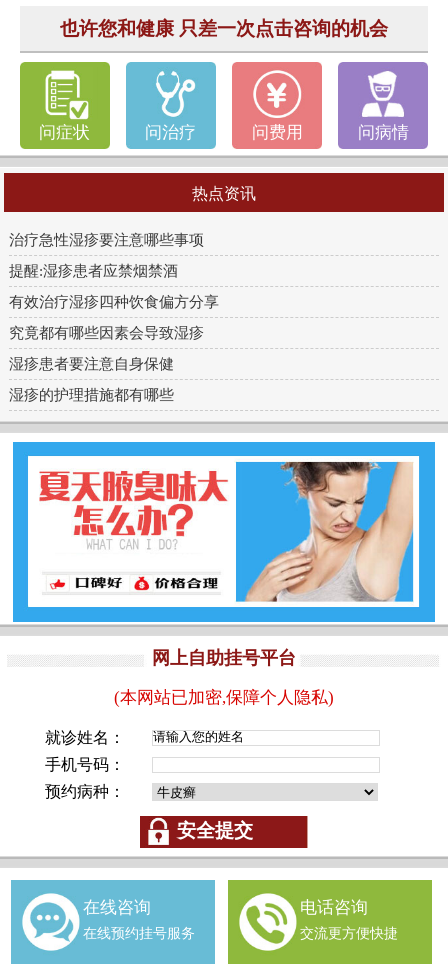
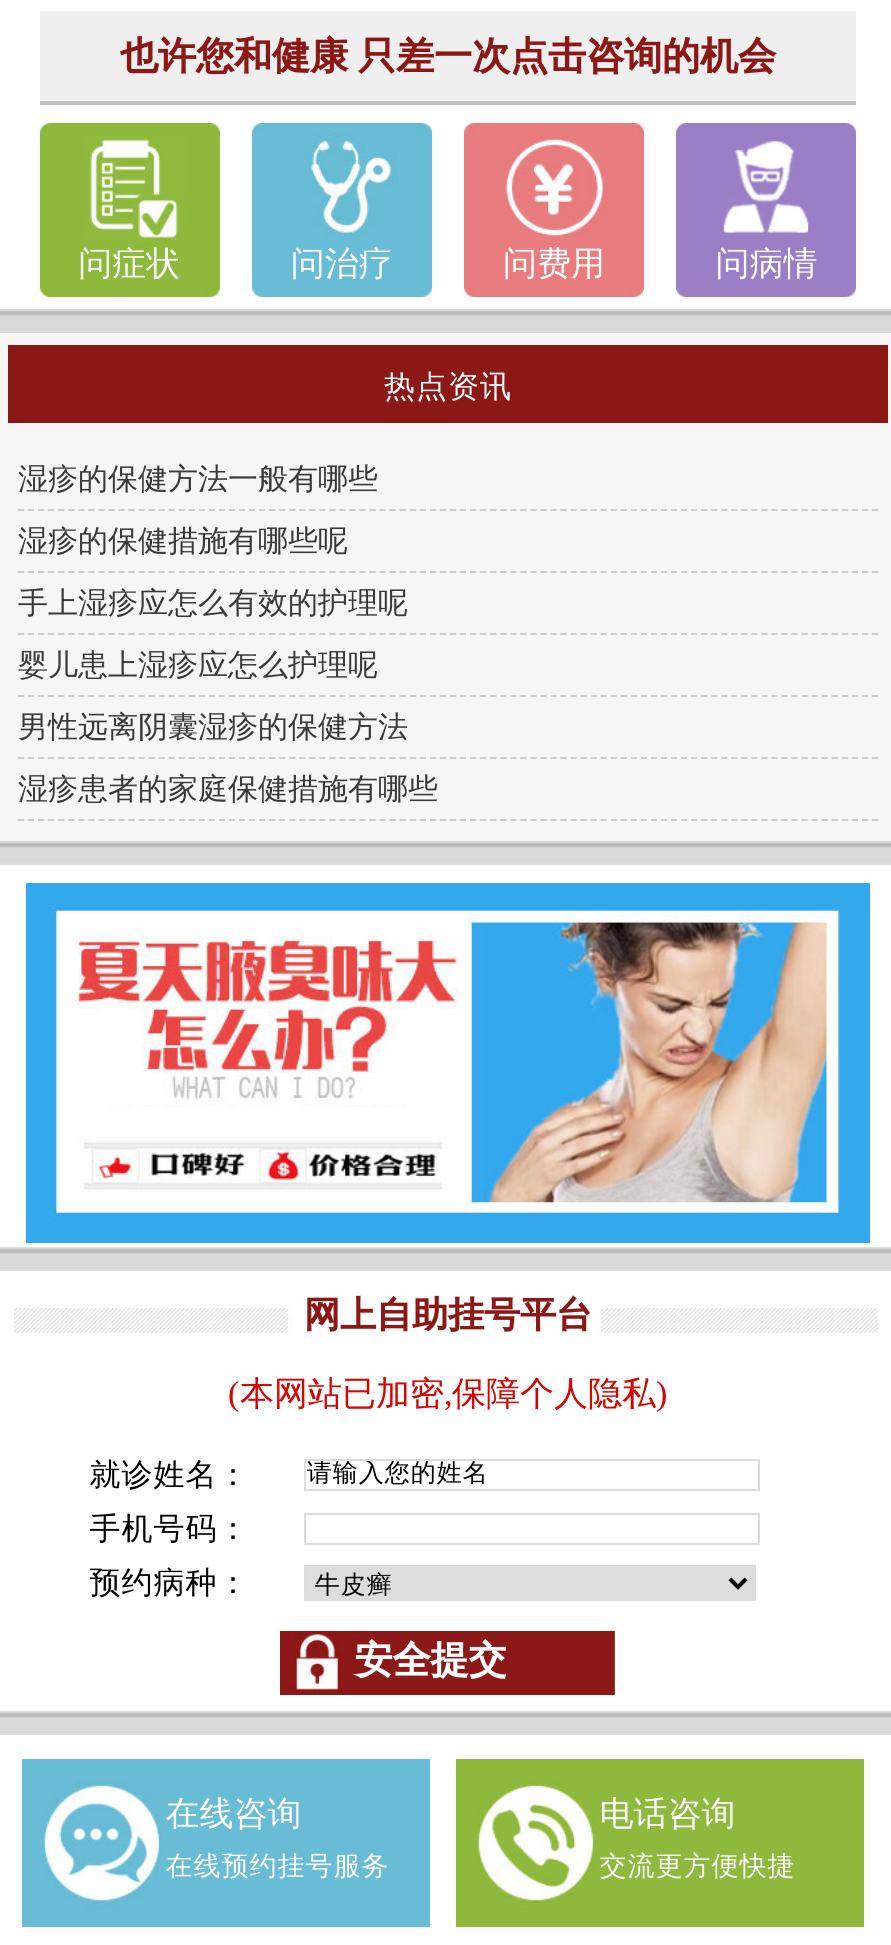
- 治疗急性湿疹要注意哪些事项
+ 湿疹的保健方法一般有哪些

- 提醒:湿疹患者应禁烟禁酒
+ 湿疹的保健措施有哪些呢

- 有效治疗湿疹四种饮食偏方分享
+ 手上湿疹应怎么有效的护理呢

- 究竟都有哪些因素会导致湿疹
+ 婴儿患上湿疹应怎么护理呢

- 湿疹患者要注意自身保健
+ 男性远离阴囊湿疹的保健方法

- 湿疹的护理措施都有哪些
+ 湿疹患者的家庭保健措施有哪些
